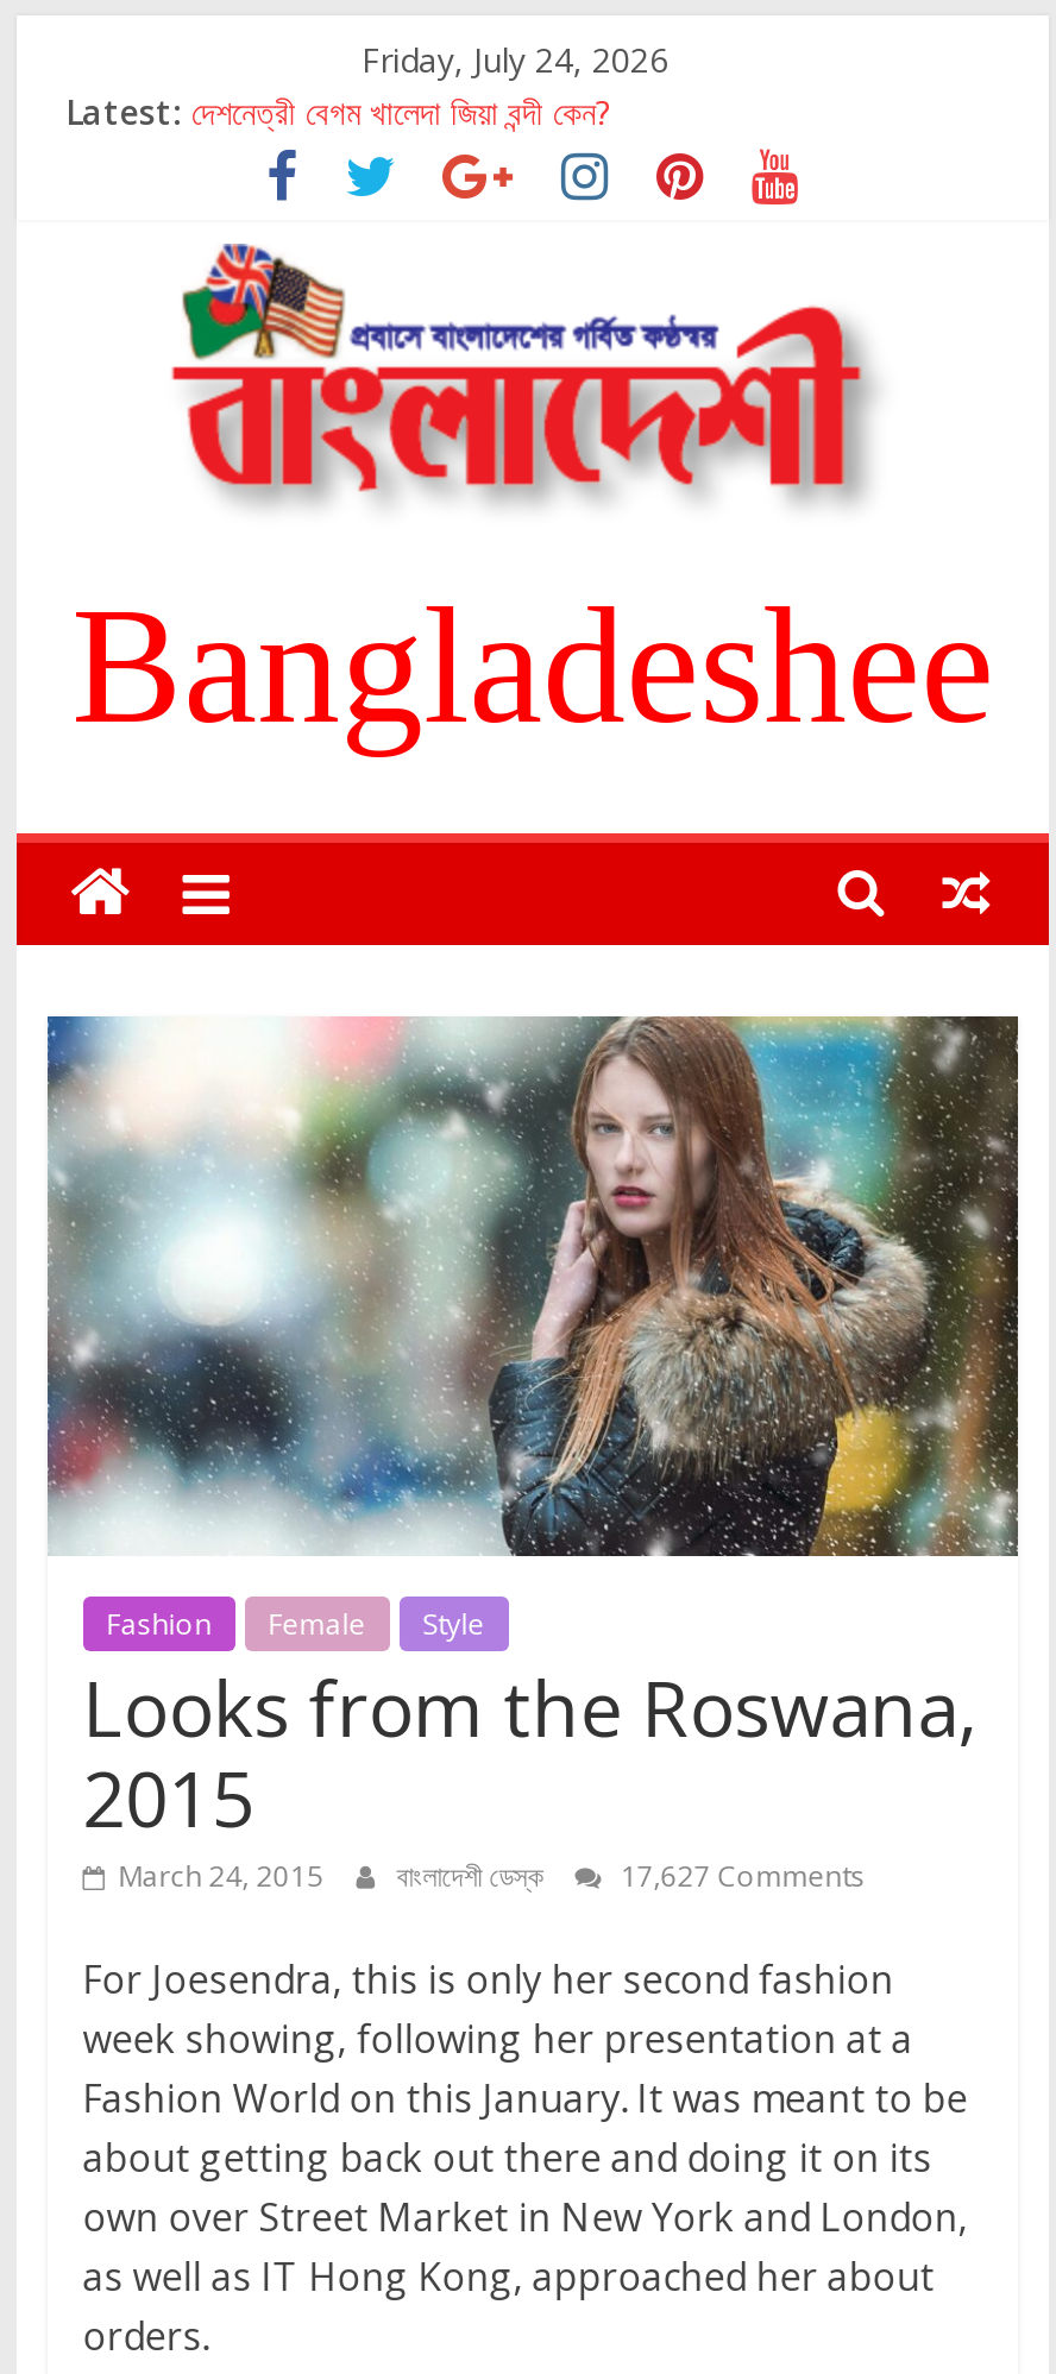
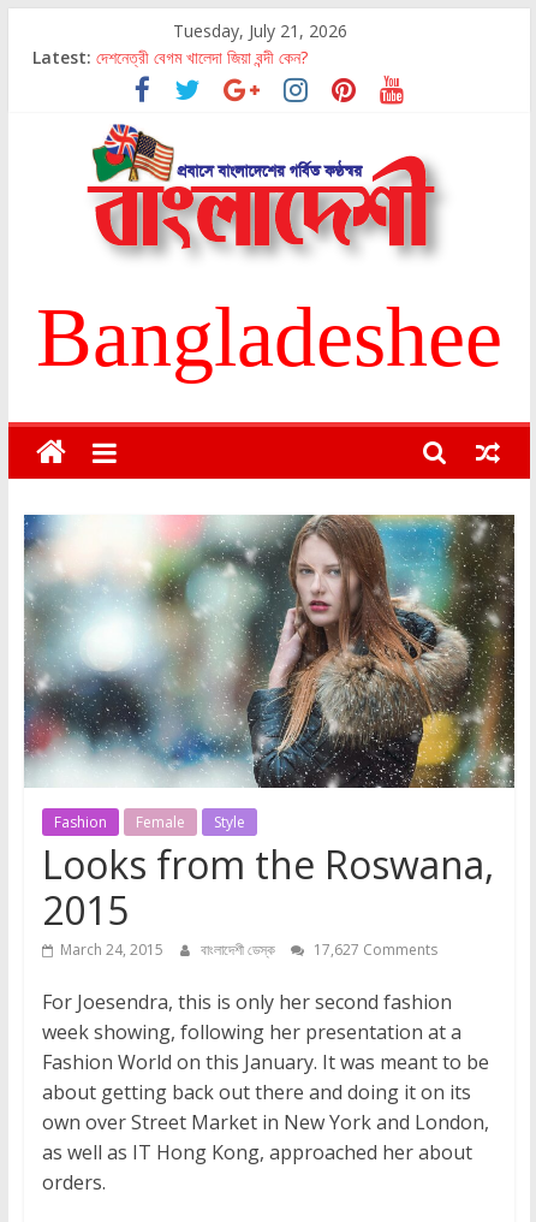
- Friday, July 24, 2026
+ Tuesday, July 21, 2026
